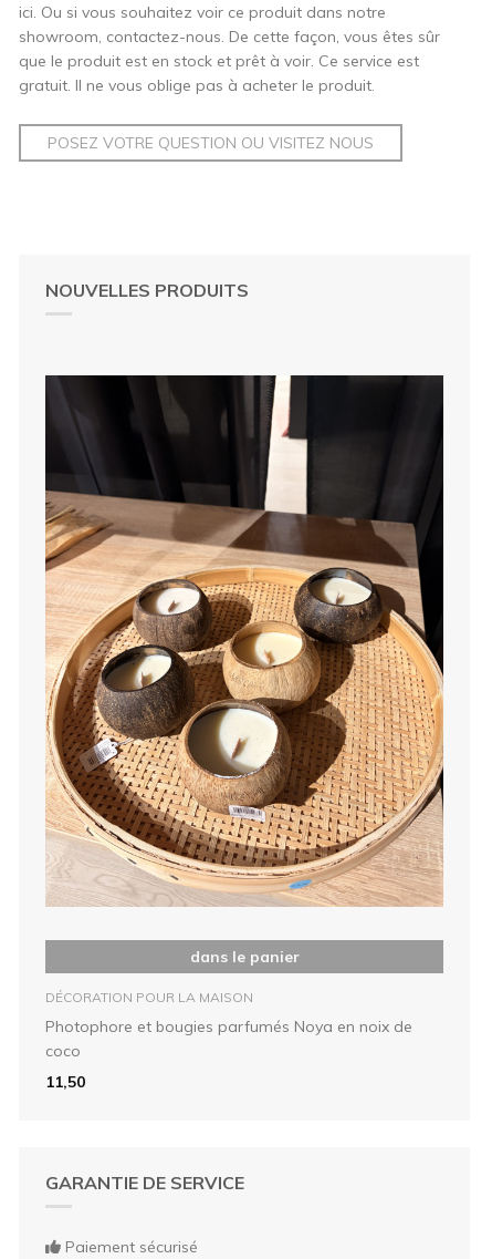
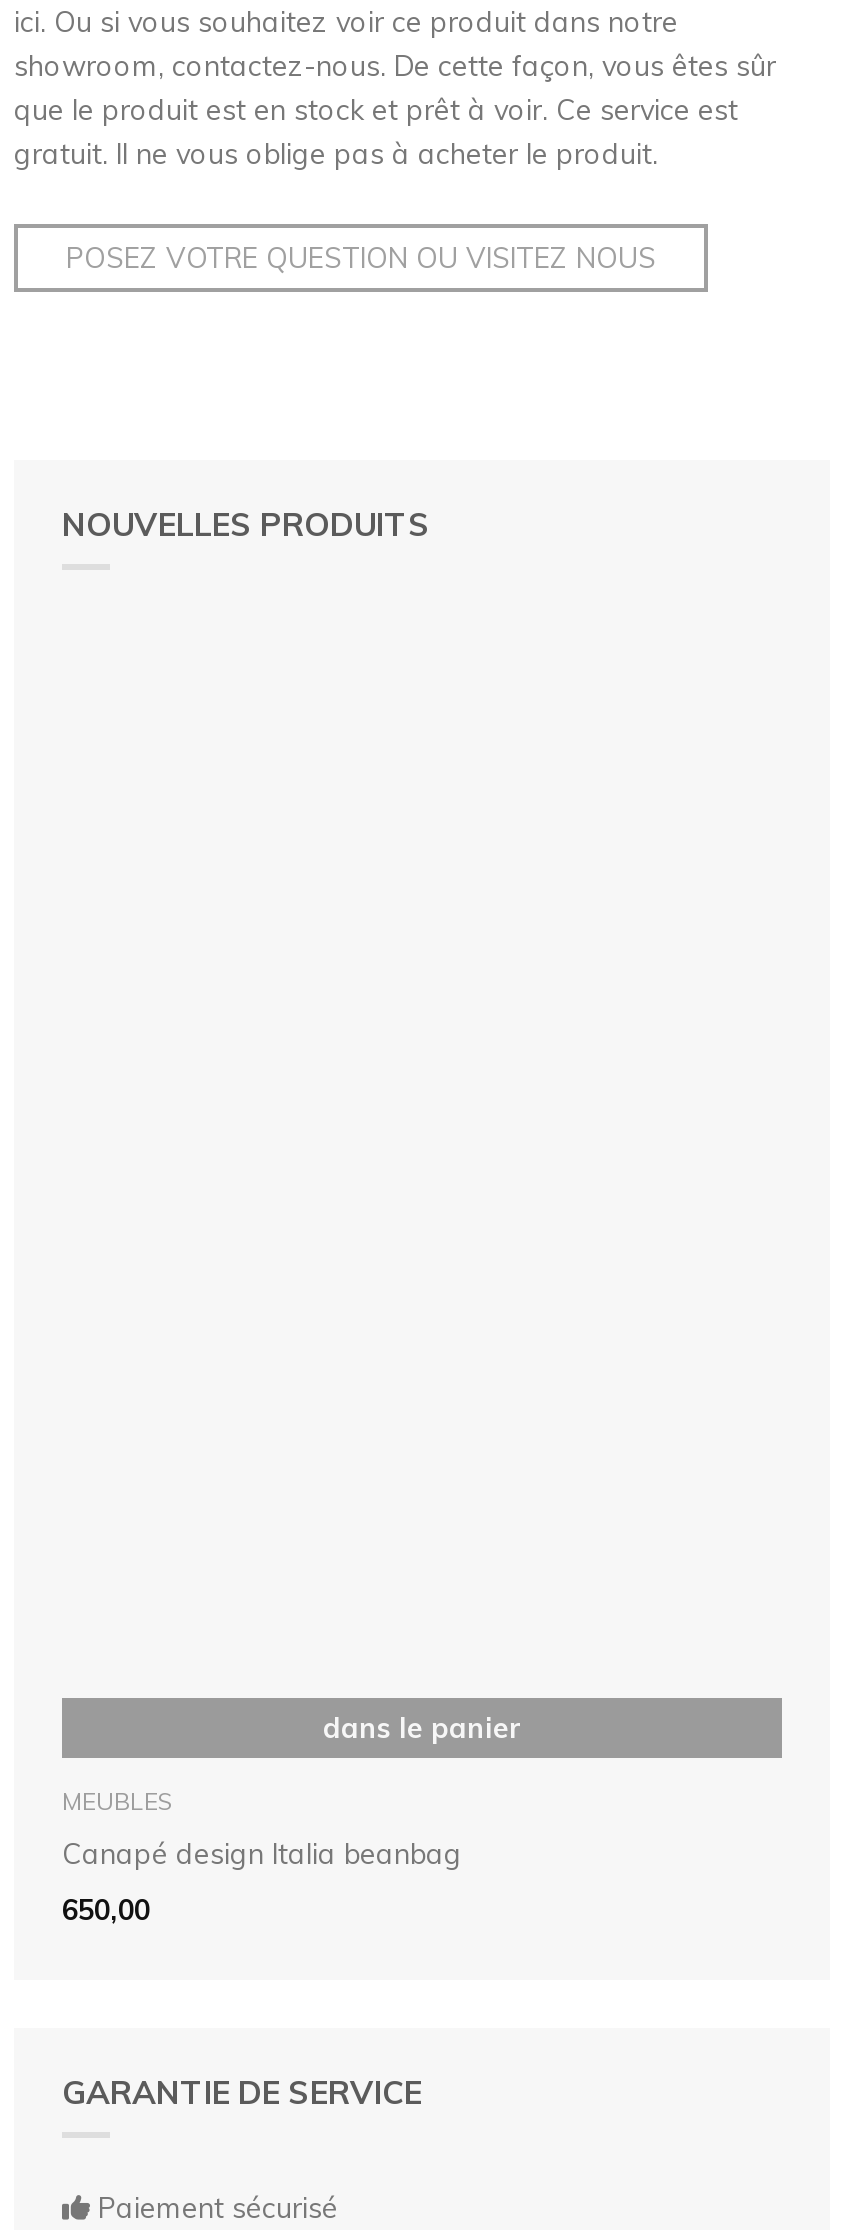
- [image]

- DÉCORATION POUR LA MAISON
+ MEUBLES

- Photophore et bougies parfumés Noya en noix de
- coco
+ Canapé design Italia beanbag

- 11,50
+ 650,00
